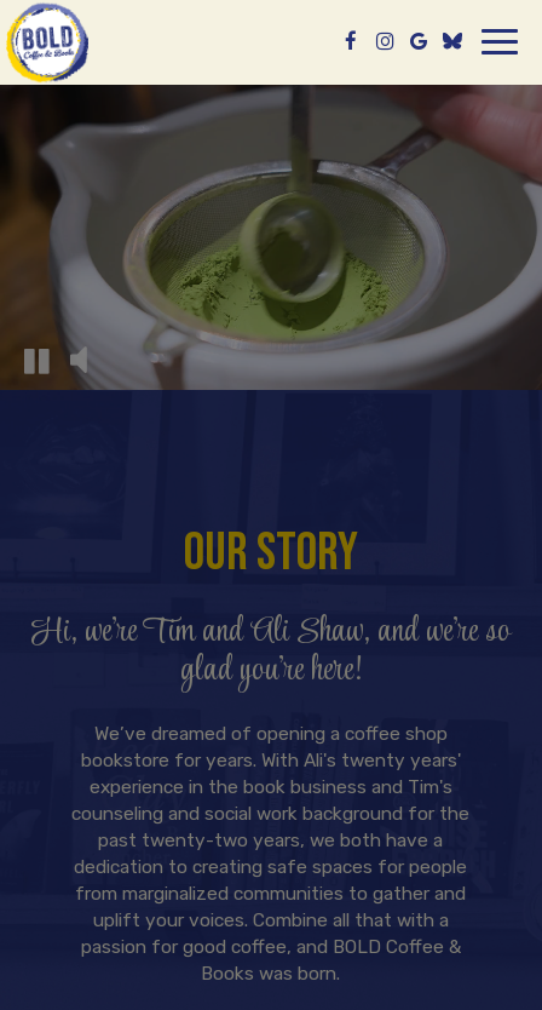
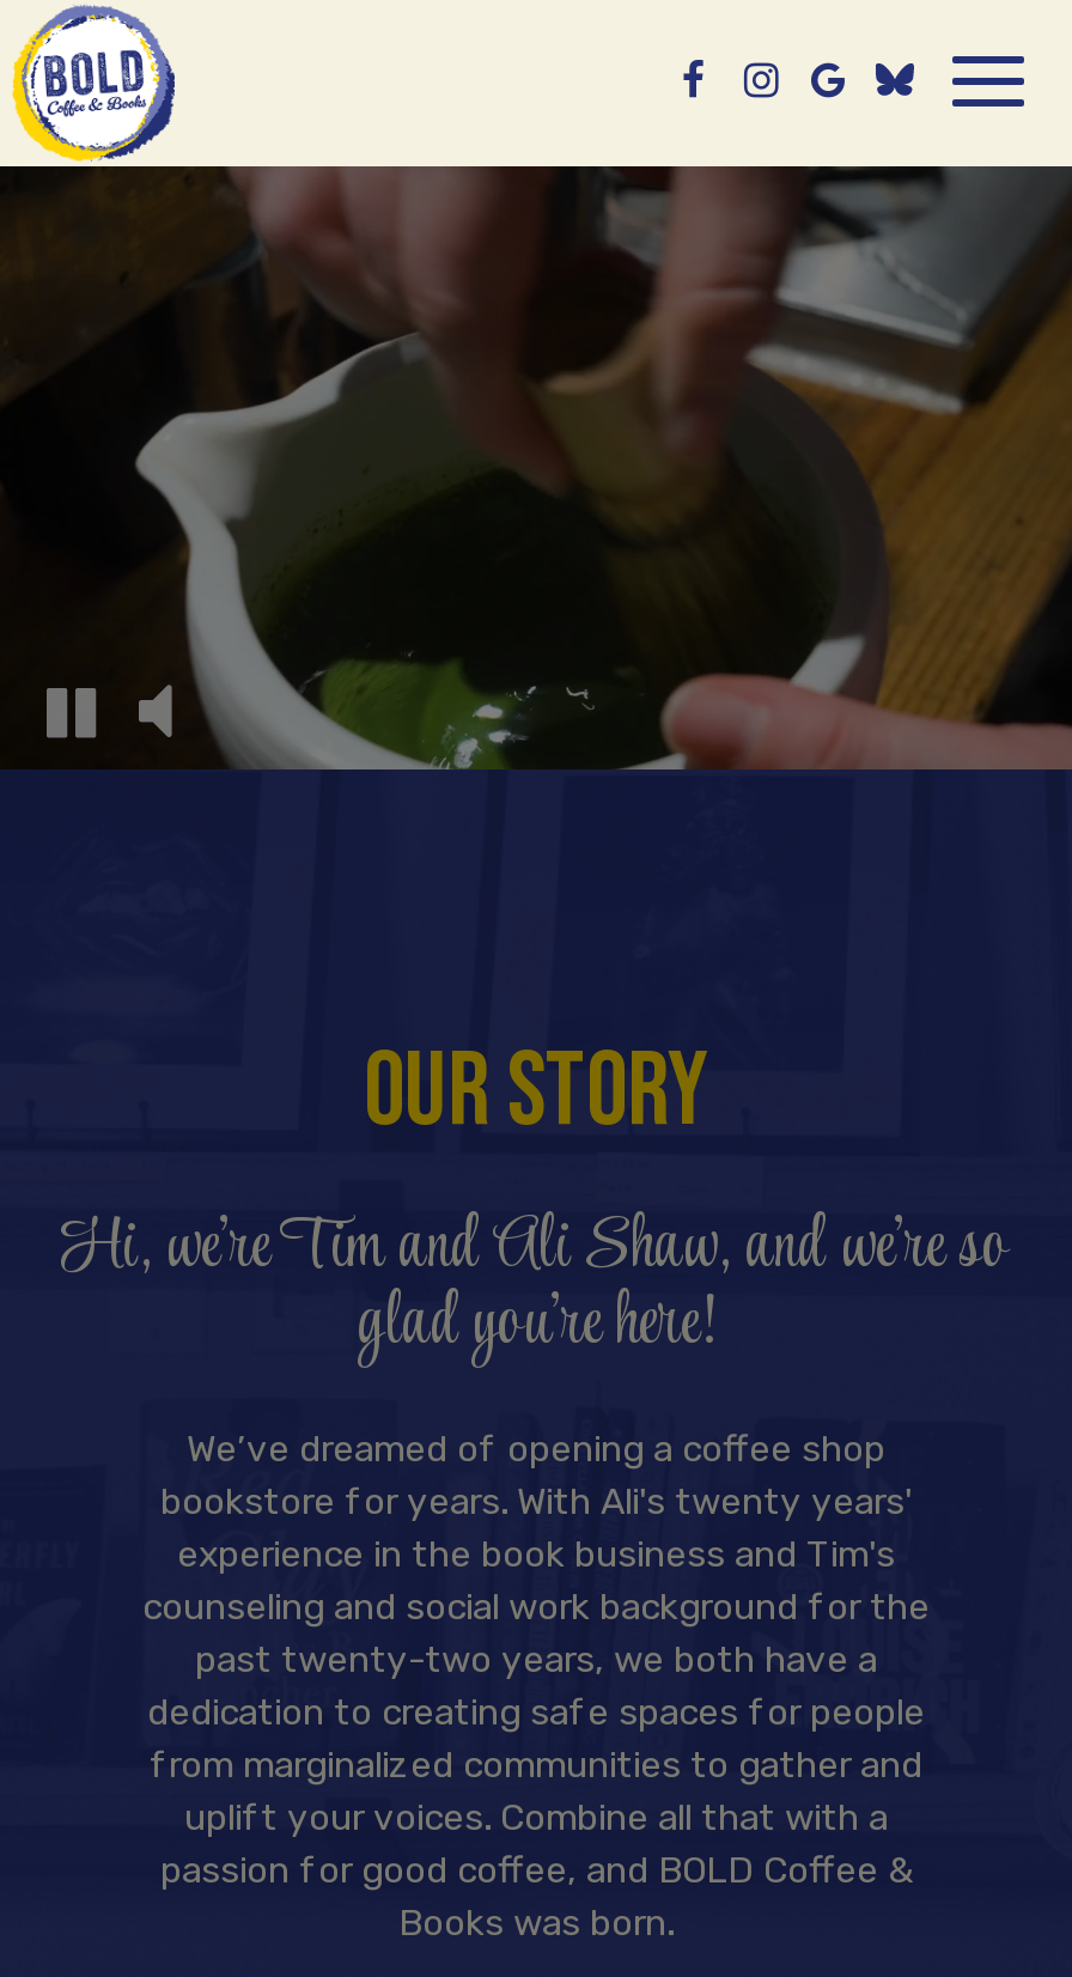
- [image]
+ [image]
